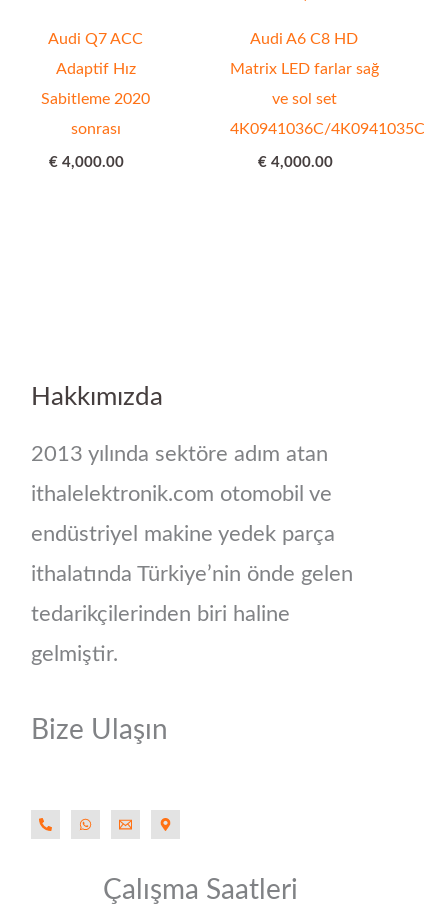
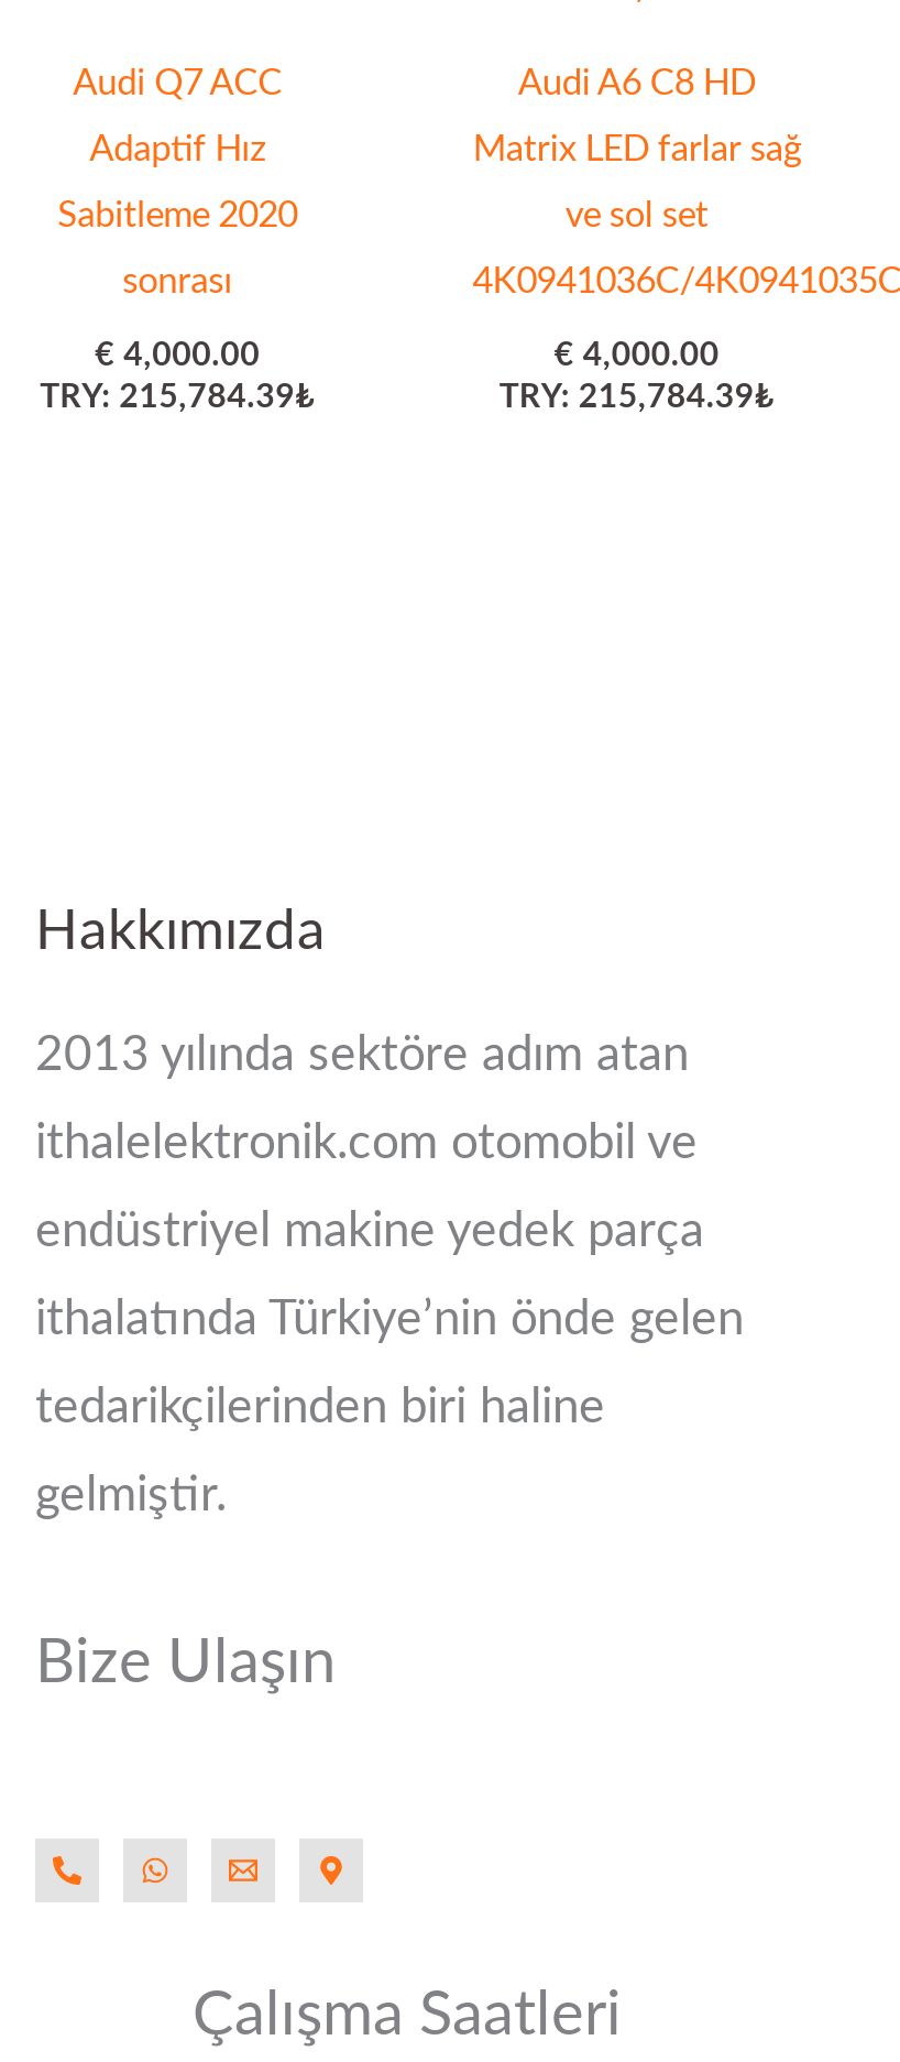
+ TRY: 215,784.39₺

+ TRY: 215,784.39₺
